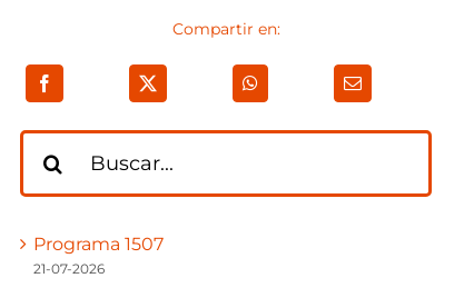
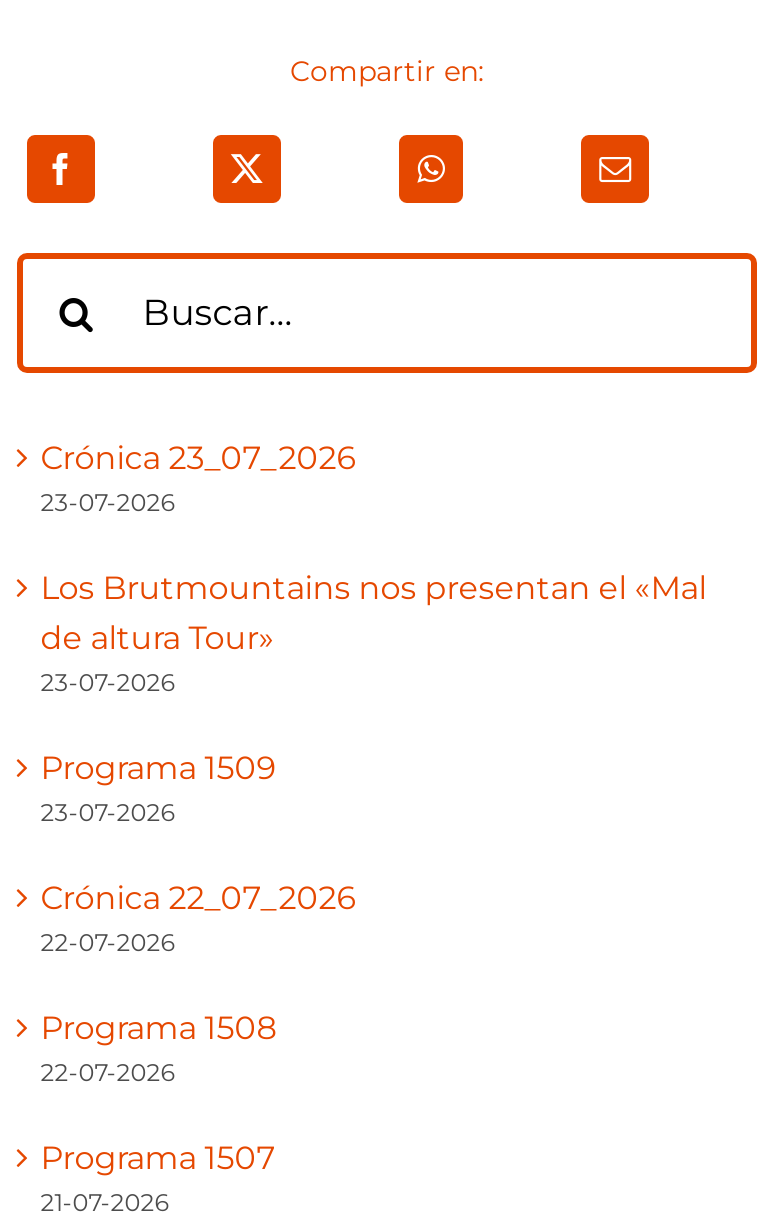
+ Crónica 23_07_2026
+ 23-07-2026
+ Los Brutmountains nos presentan el «Mal
+ de altura Tour»
+ 23-07-2026
+ Programa 1509
+ 23-07-2026
+ Crónica 22_07_2026
+ 22-07-2026
+ Programa 1508
+ 22-07-2026
